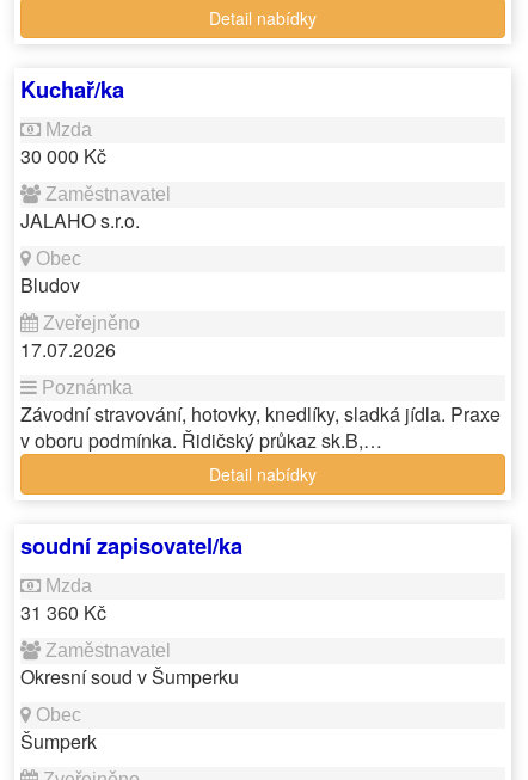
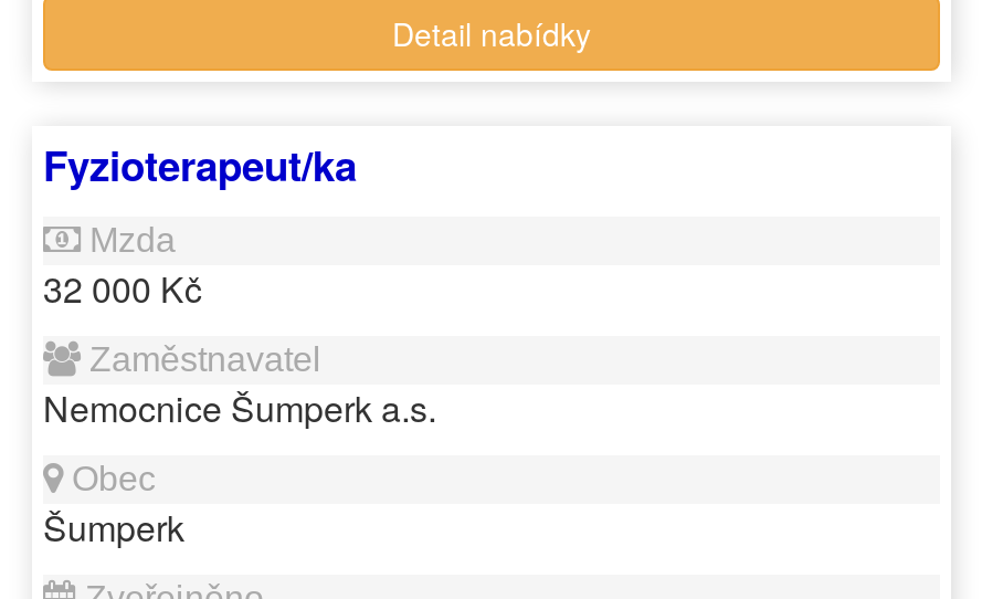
- Kuchař/ka
- 30 000 Kč
- JALAHO s.r.o.
- Bludov
- 17.07.2026
- Závodní stravování, hotovky, knedlíky, sladká jídla. Praxe
- v oboru podmínka. Řidičský průkaz sk.B,…
- Detail nabídky
- soudní zapisovatel/ka
- 31 360 Kč
- Okresní soud v Šumperku
+ Fyzioterapeut/ka
+ 32 000 Kč
+ Nemocnice Šumperk a.s.
